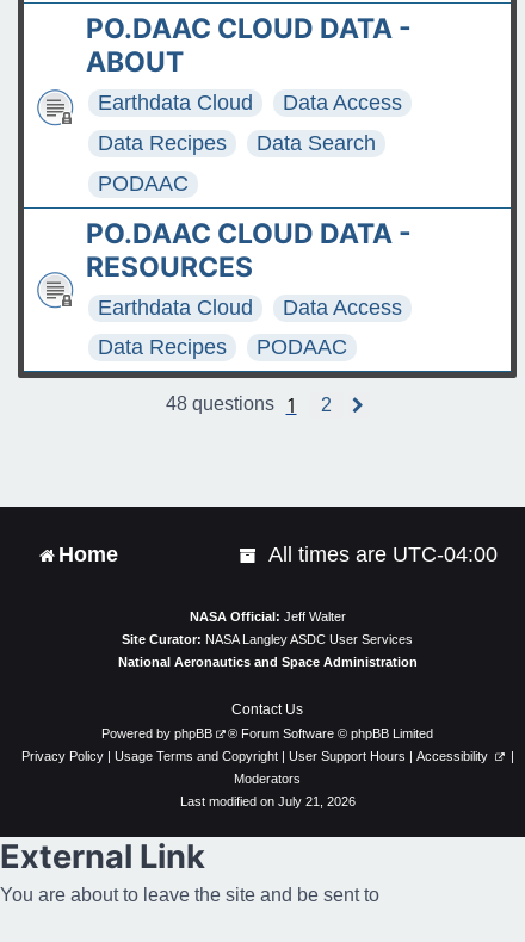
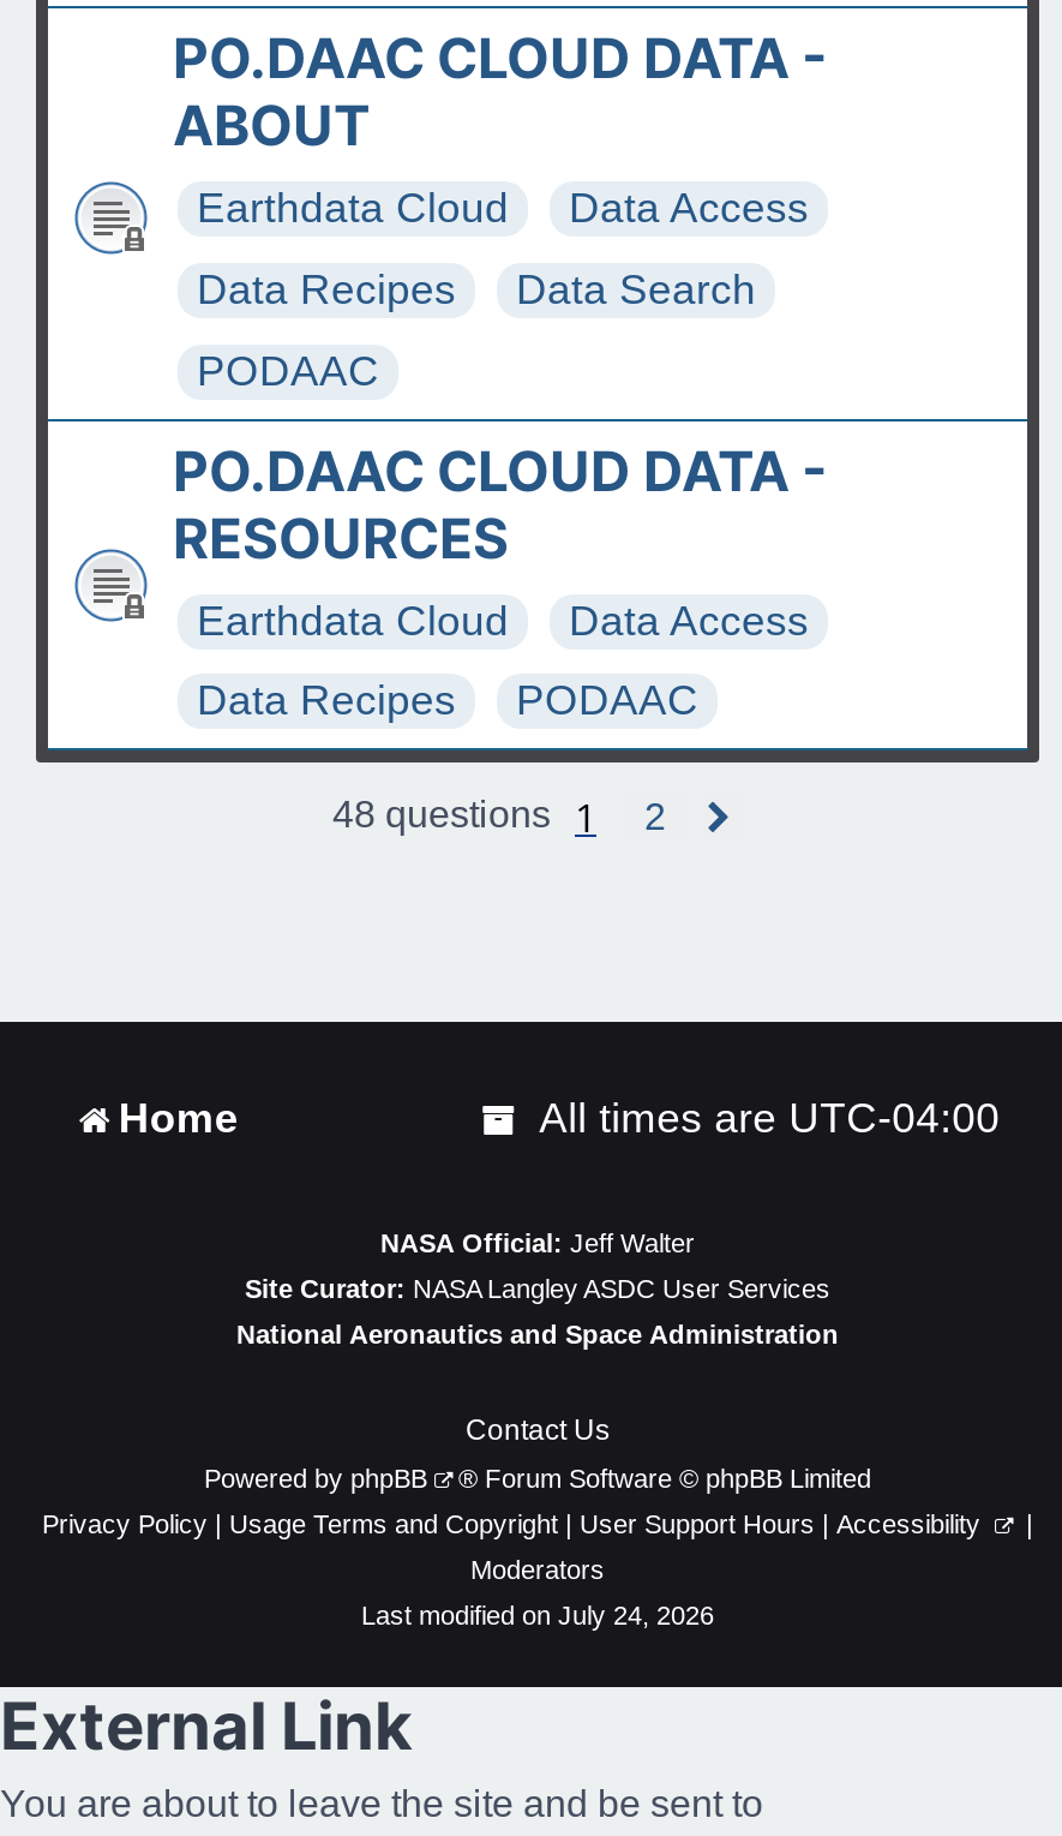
- Last modified on July 21, 2026
+ Last modified on July 24, 2026
